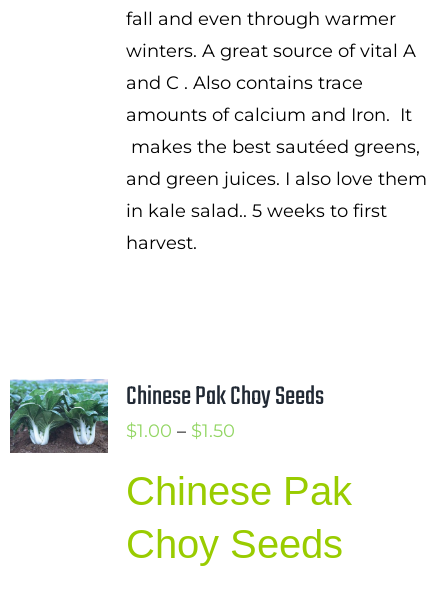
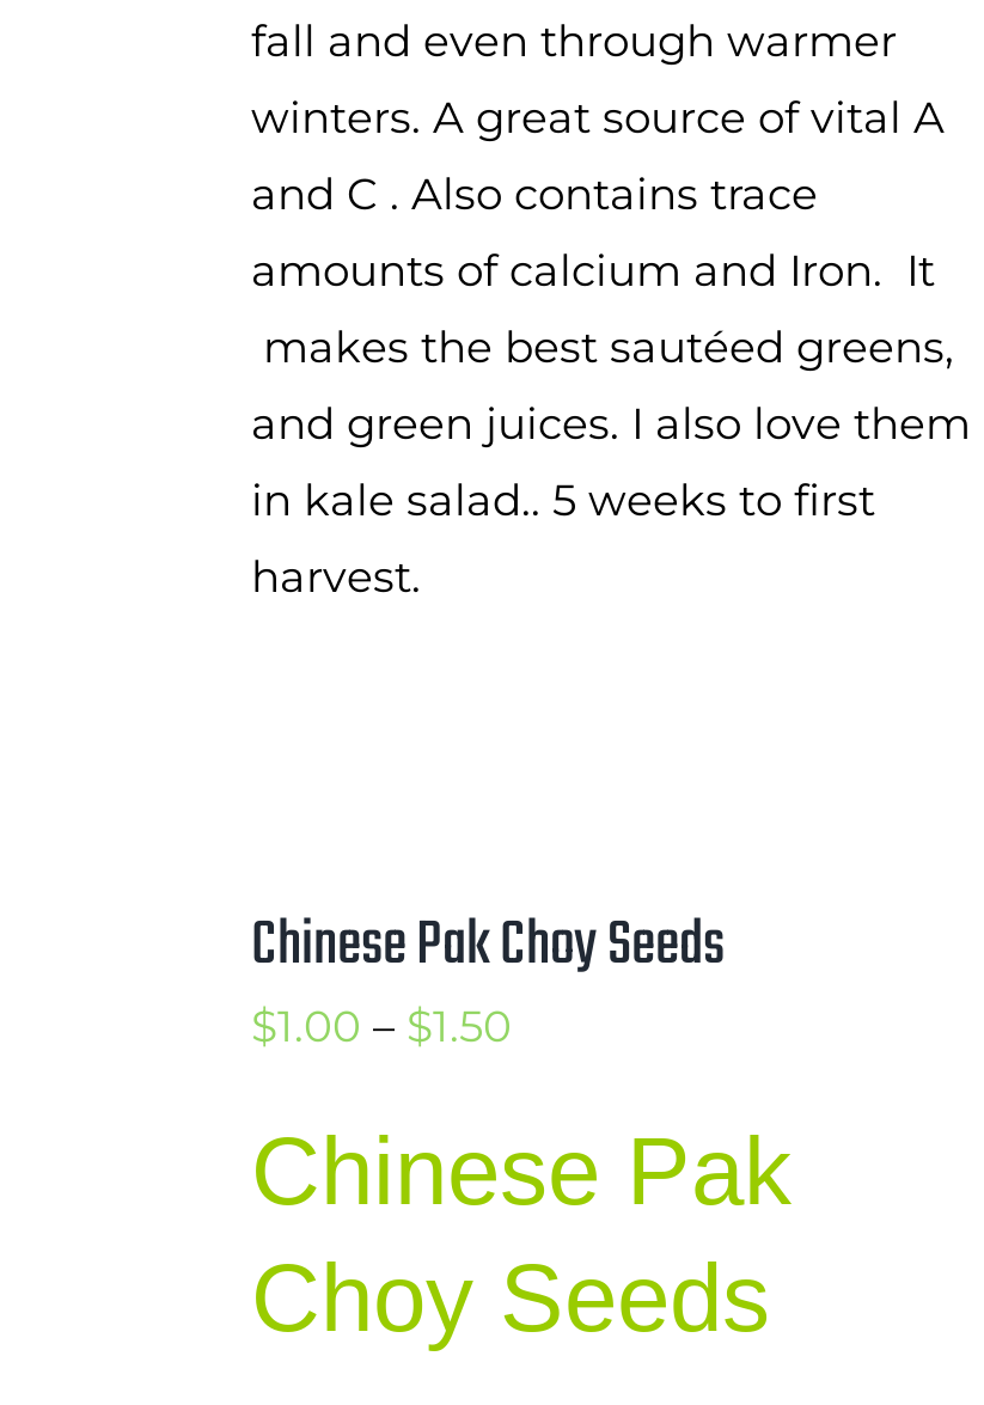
- [image]
